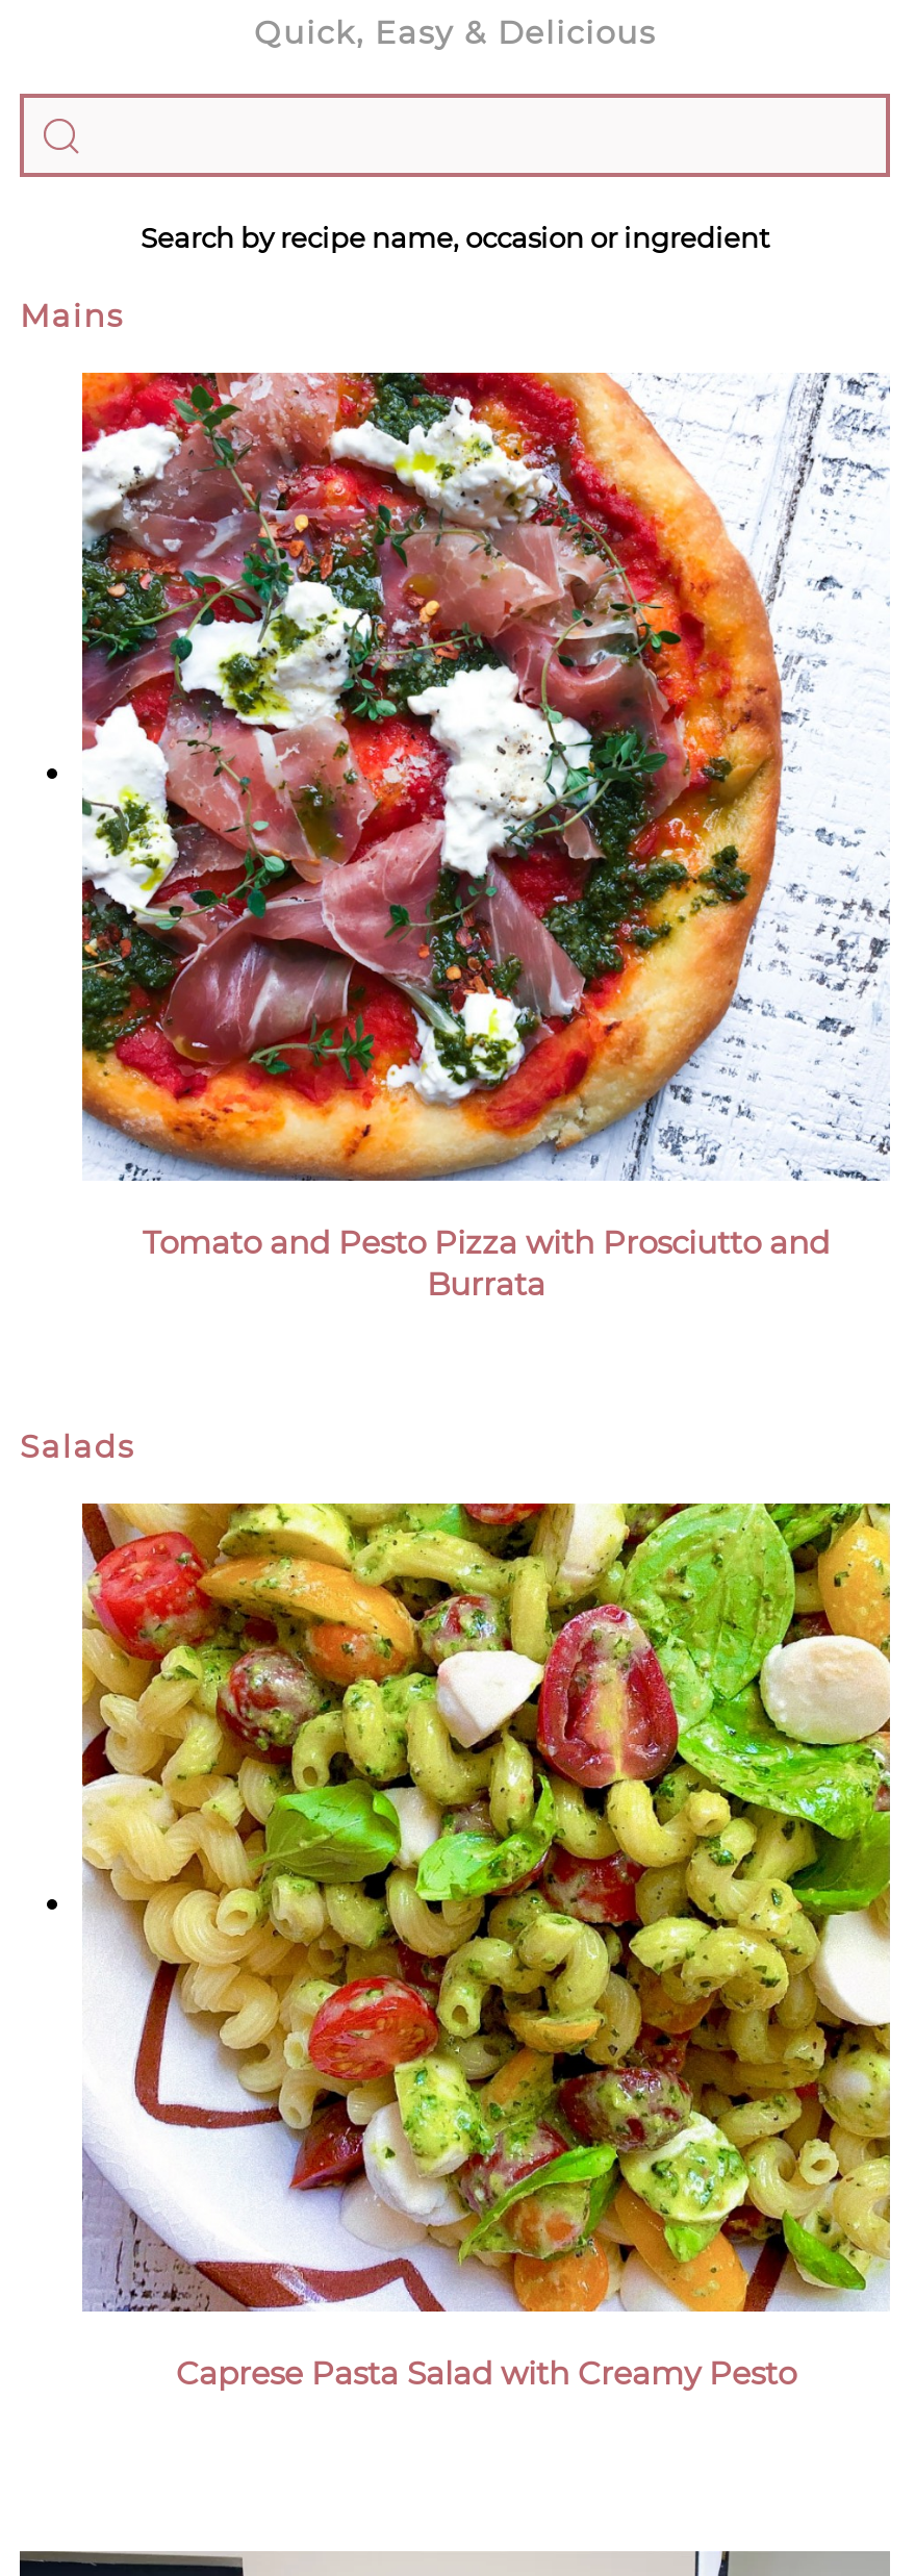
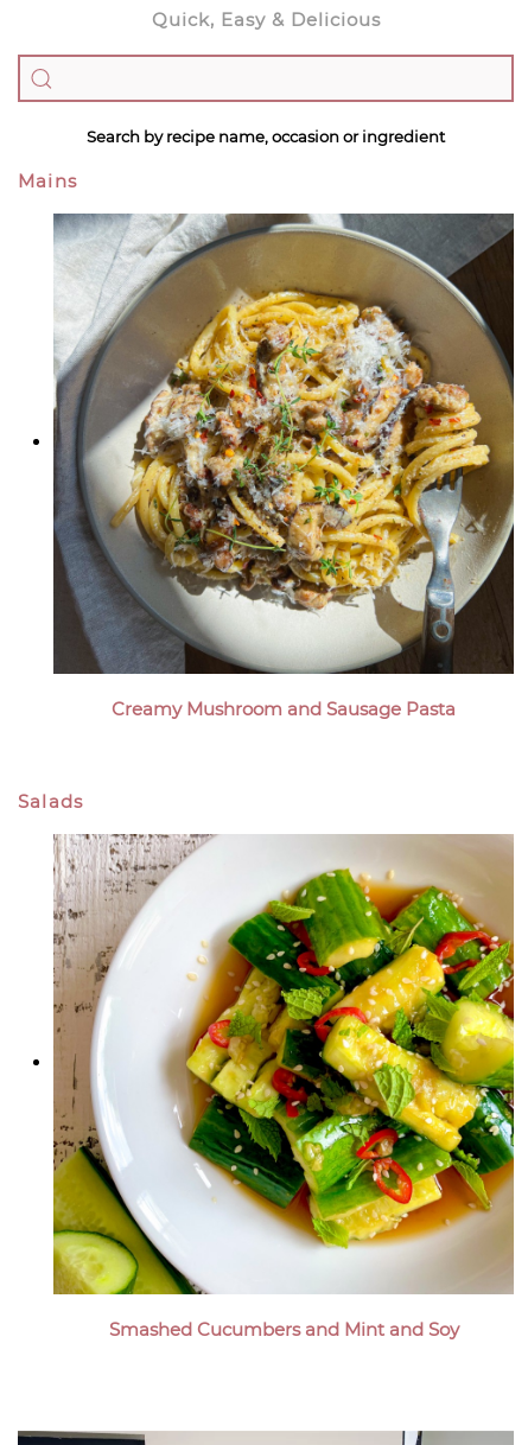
- [image]
- Tomato and Pesto Pizza with Prosciutto and
- Burrata
+ [image]
+ Creamy Mushroom and Sausage Pasta

- [image]
- Caprese Pasta Salad with Creamy Pesto
+ [image]
+ Smashed Cucumbers and Mint and Soy
